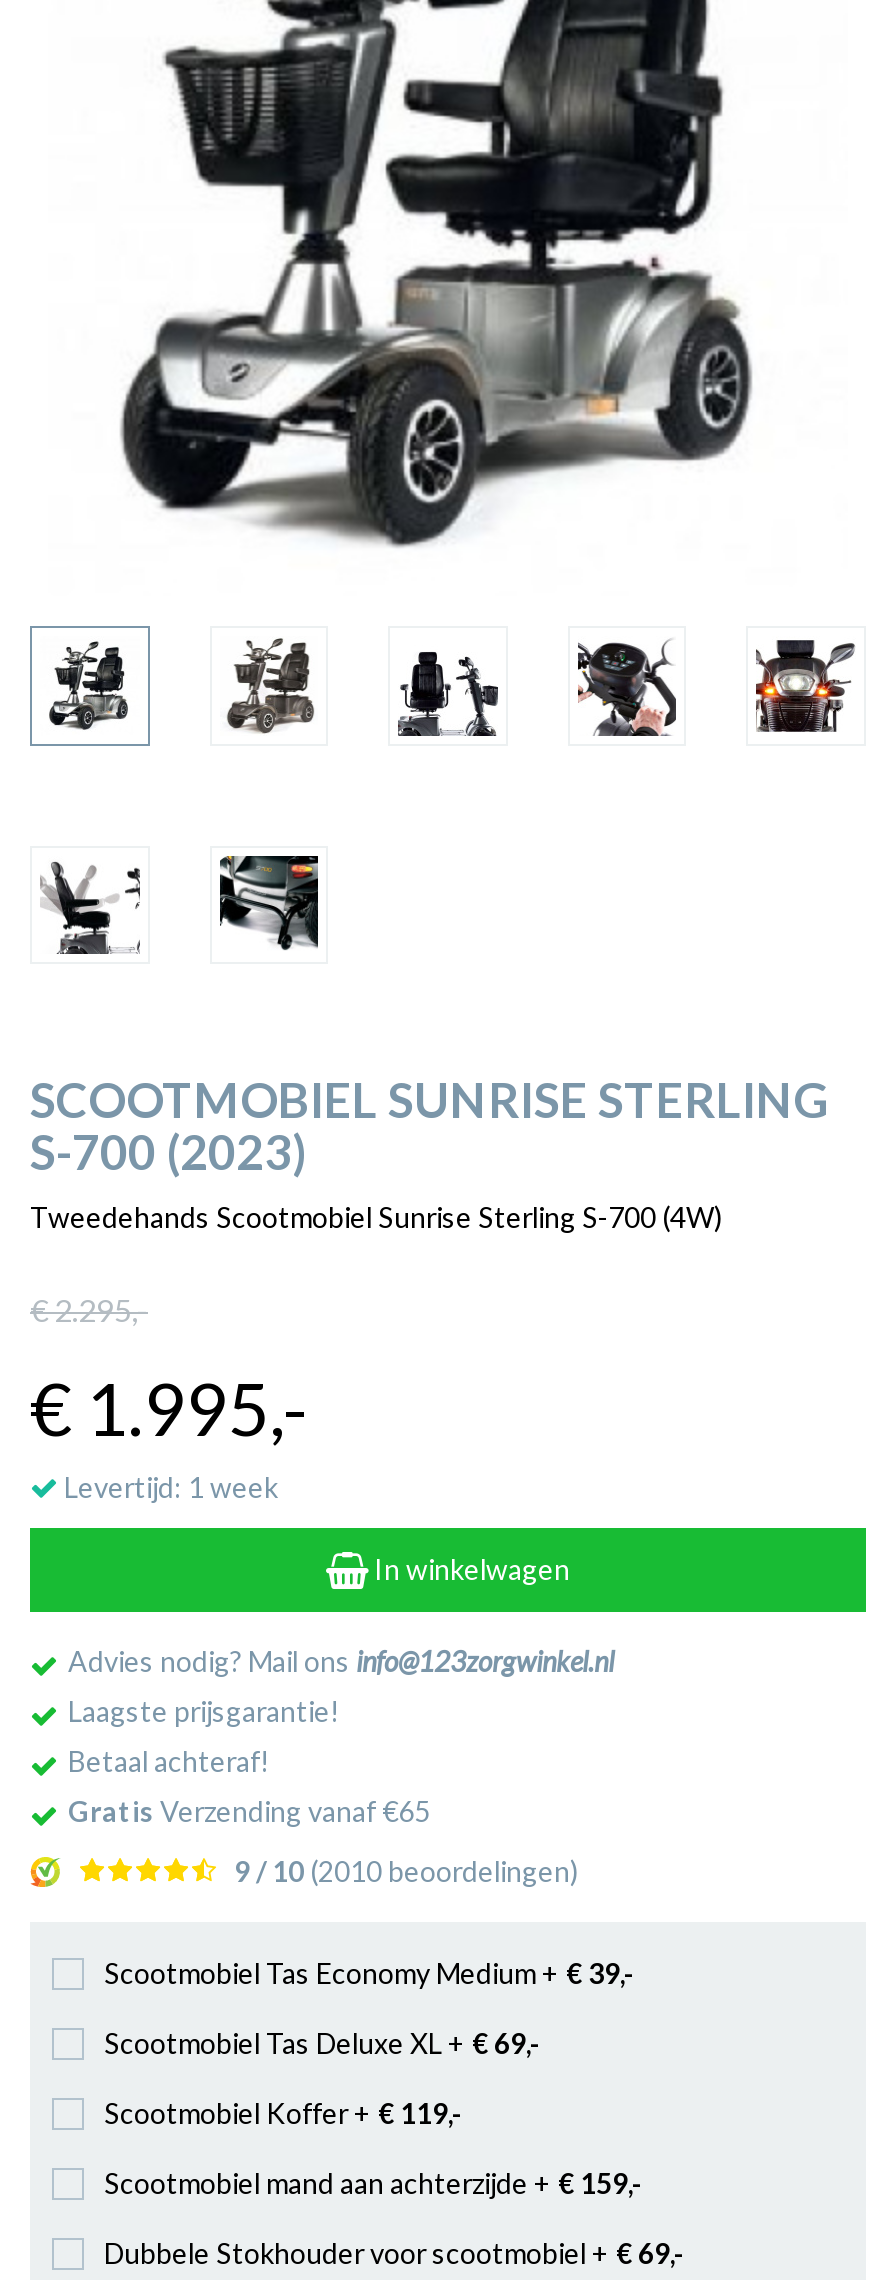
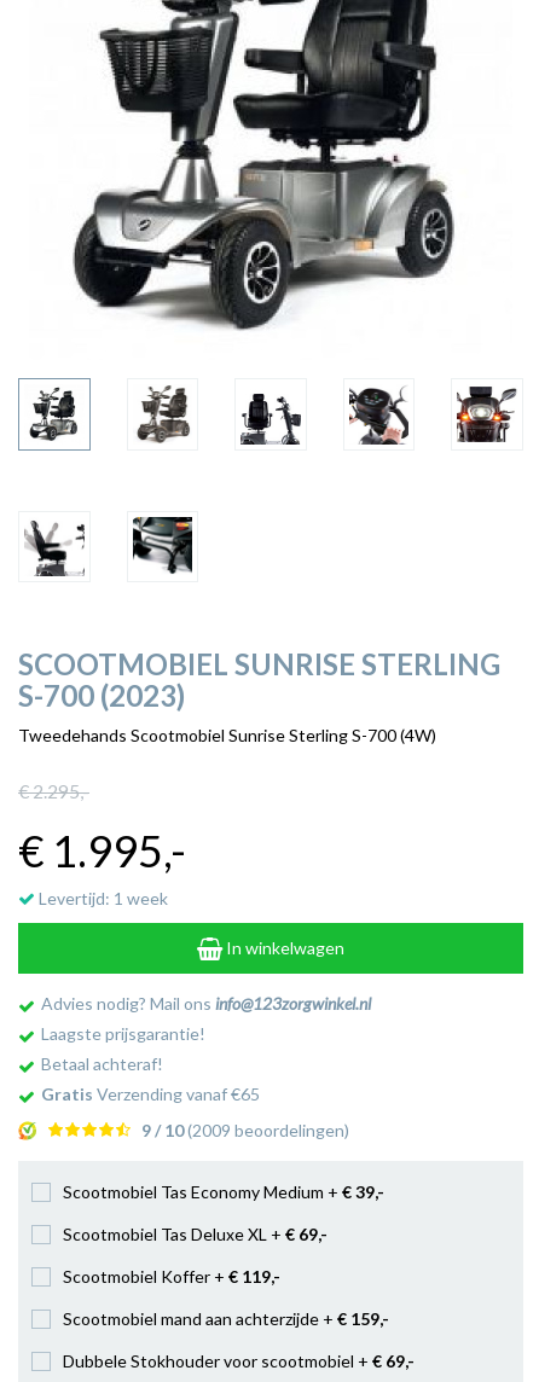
- 9 / 10 (2010 beoordelingen)
+ 9 / 10 (2009 beoordelingen)
